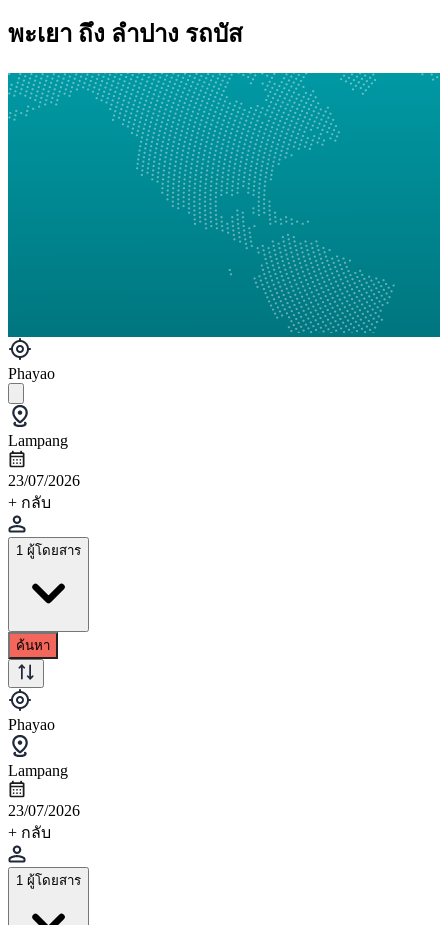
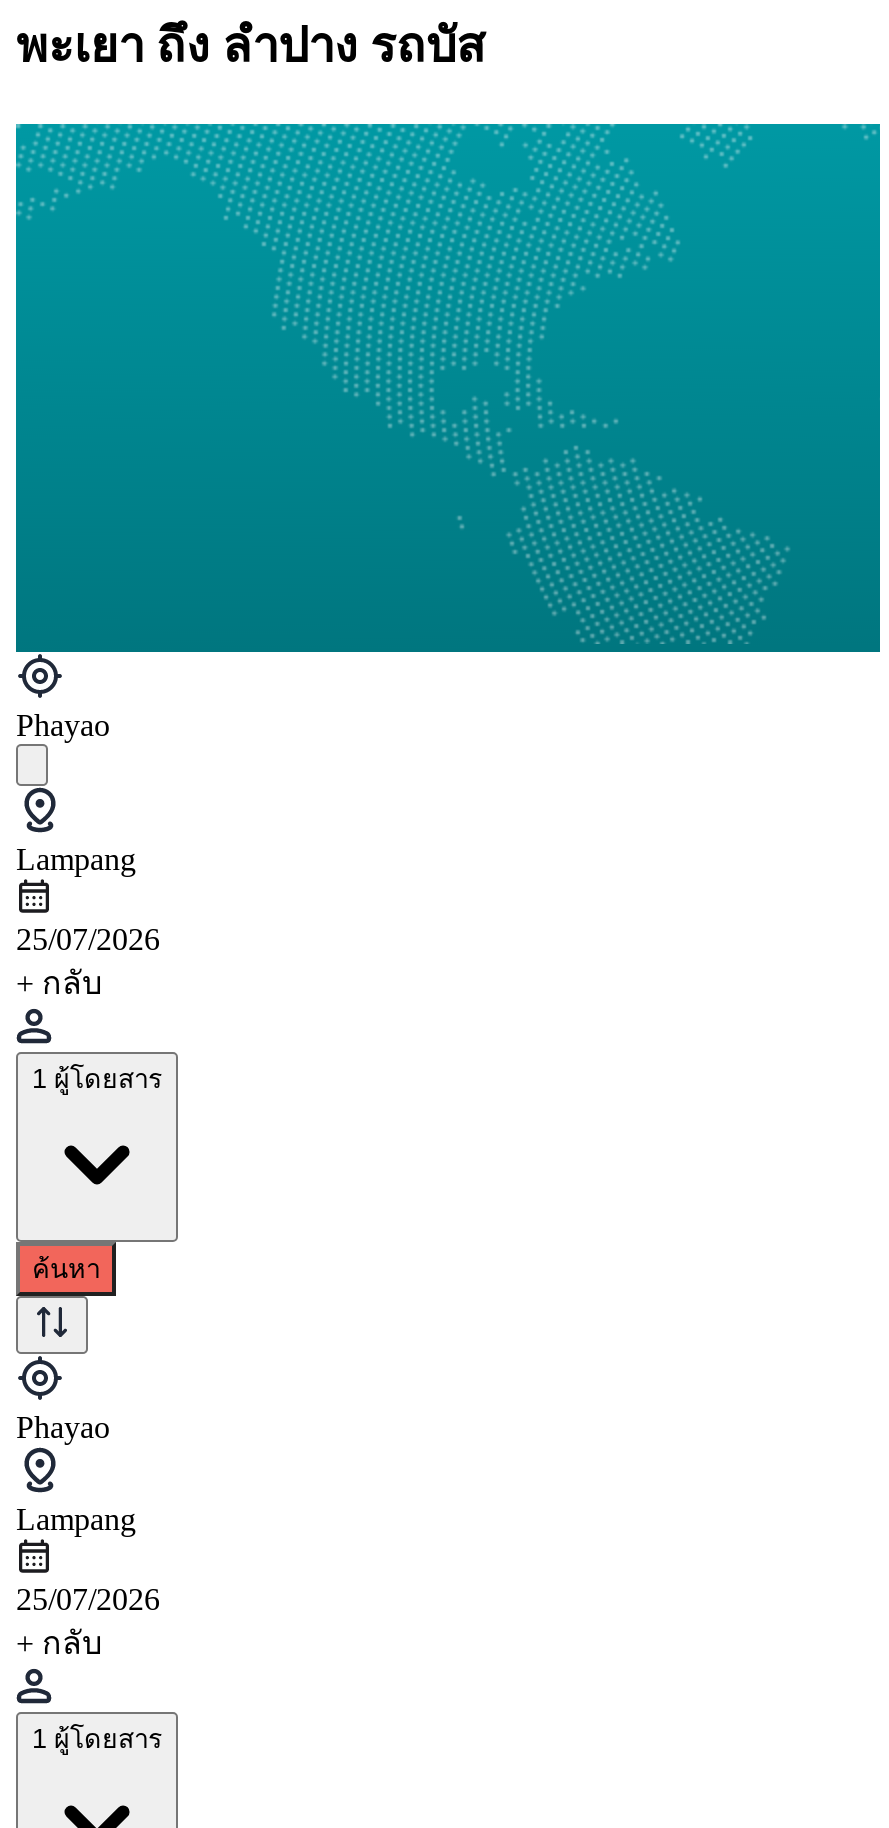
- 23/07/2026
+ 25/07/2026

- 23/07/2026
+ 25/07/2026
